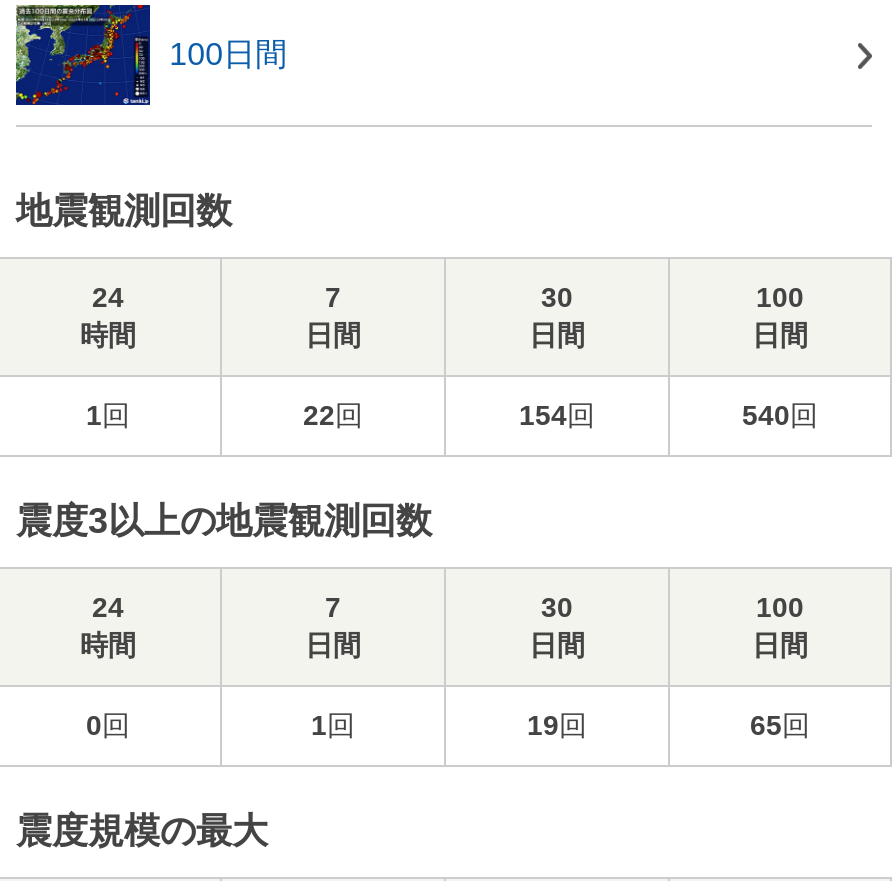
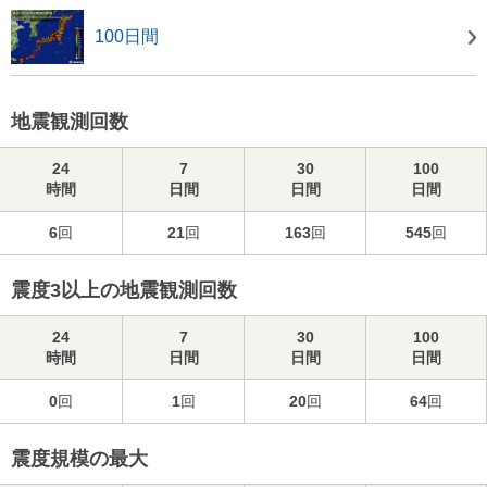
- 1回
+ 6回

- 22回
+ 21回

- 154回
+ 163回

- 540回
+ 545回

- 19回
+ 20回

- 65回
+ 64回
